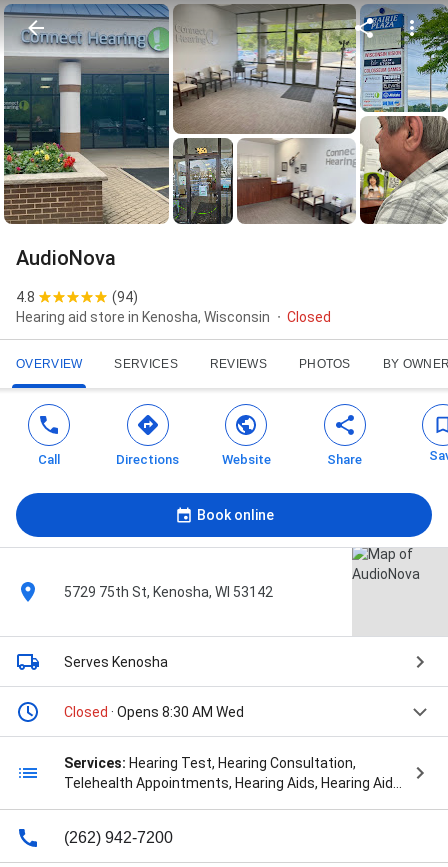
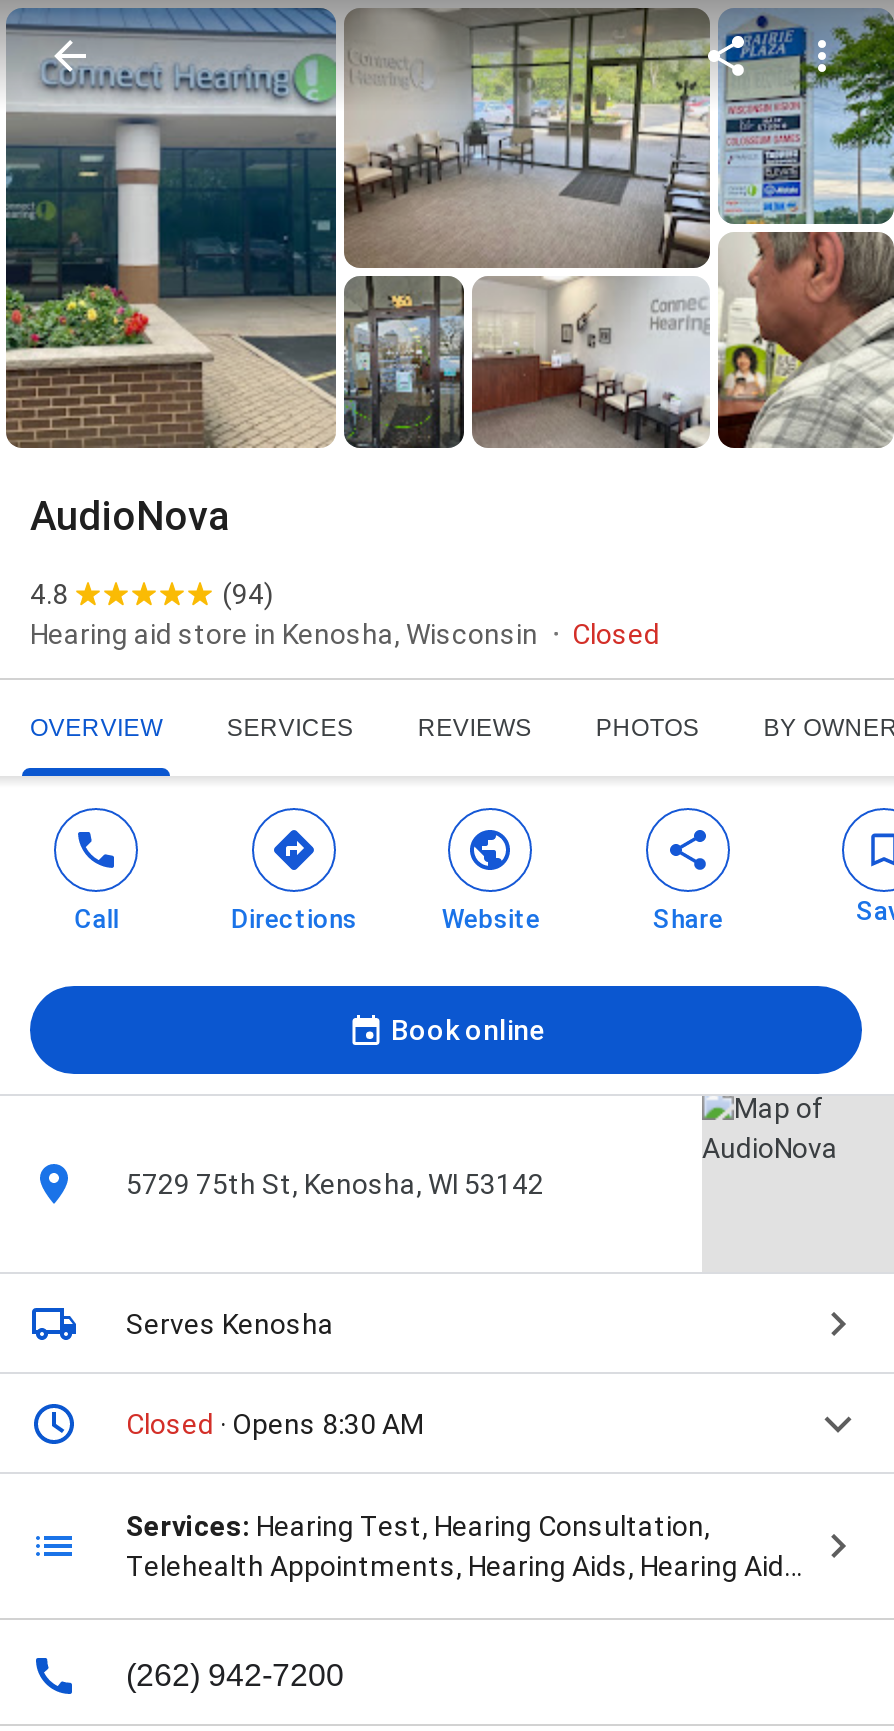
- Closed · Opens 8:30 AM Wed
+ Closed · Opens 8:30 AM
